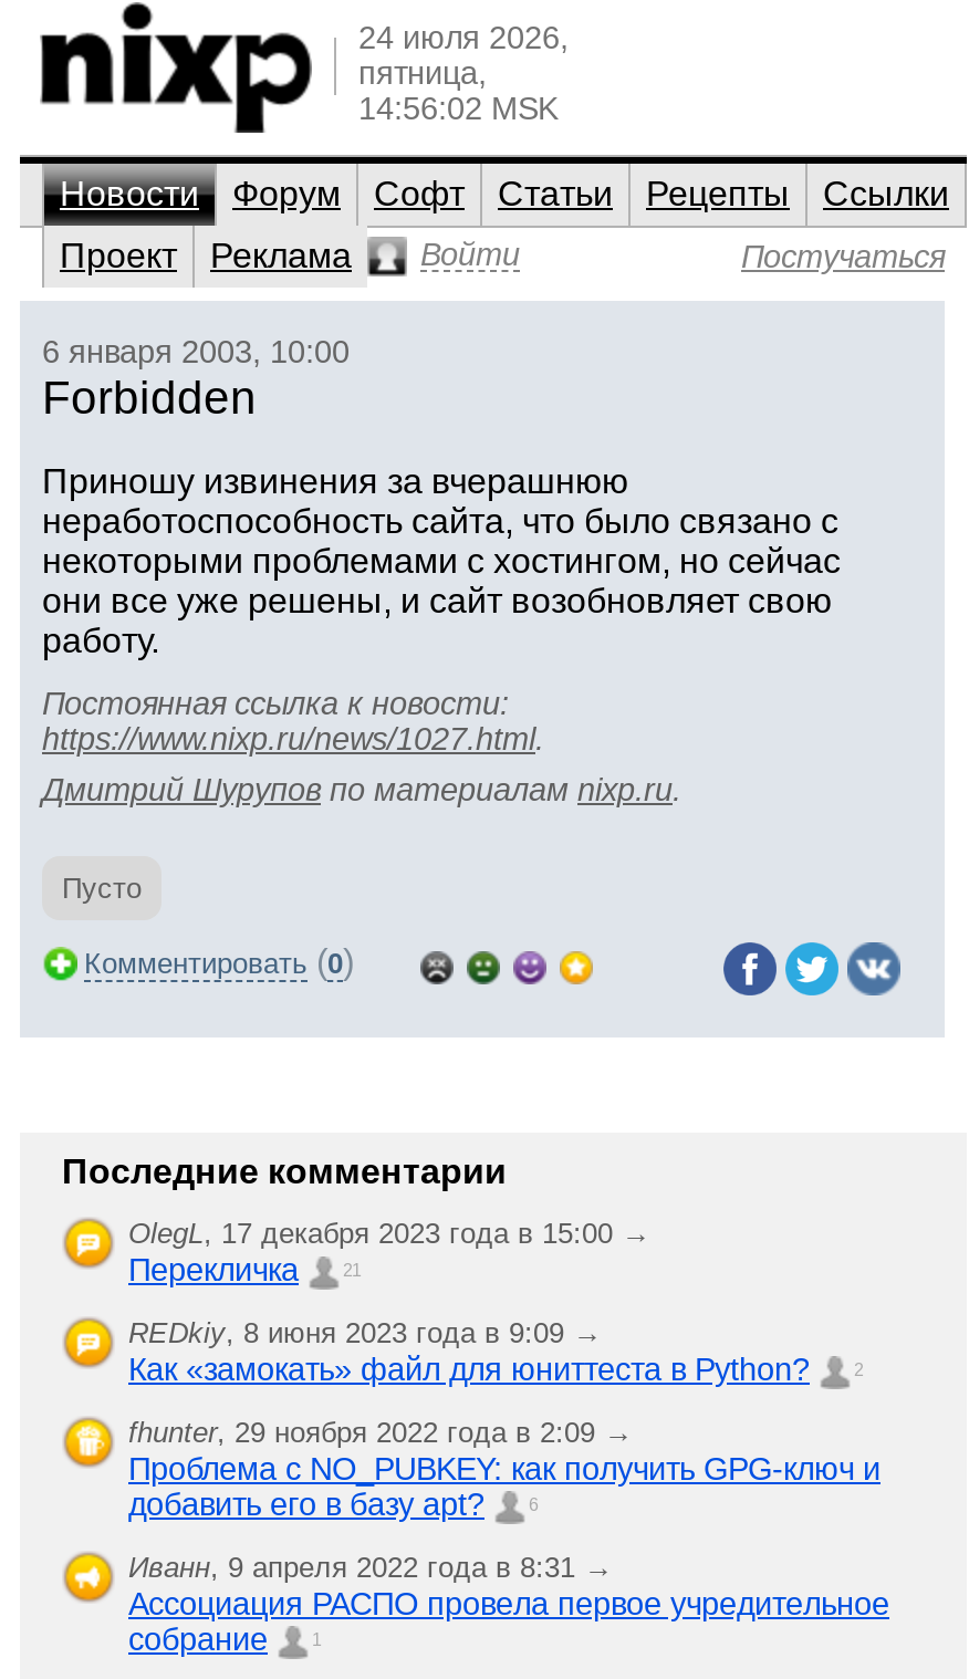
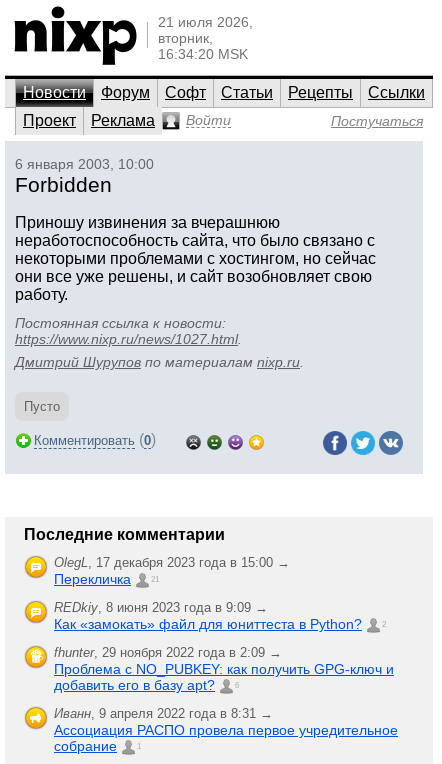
- 24 июля 2026,
- пятница,
- 14:56:02 MSK
+ 21 июля 2026,
+ вторник,
+ 16:34:20 MSK
